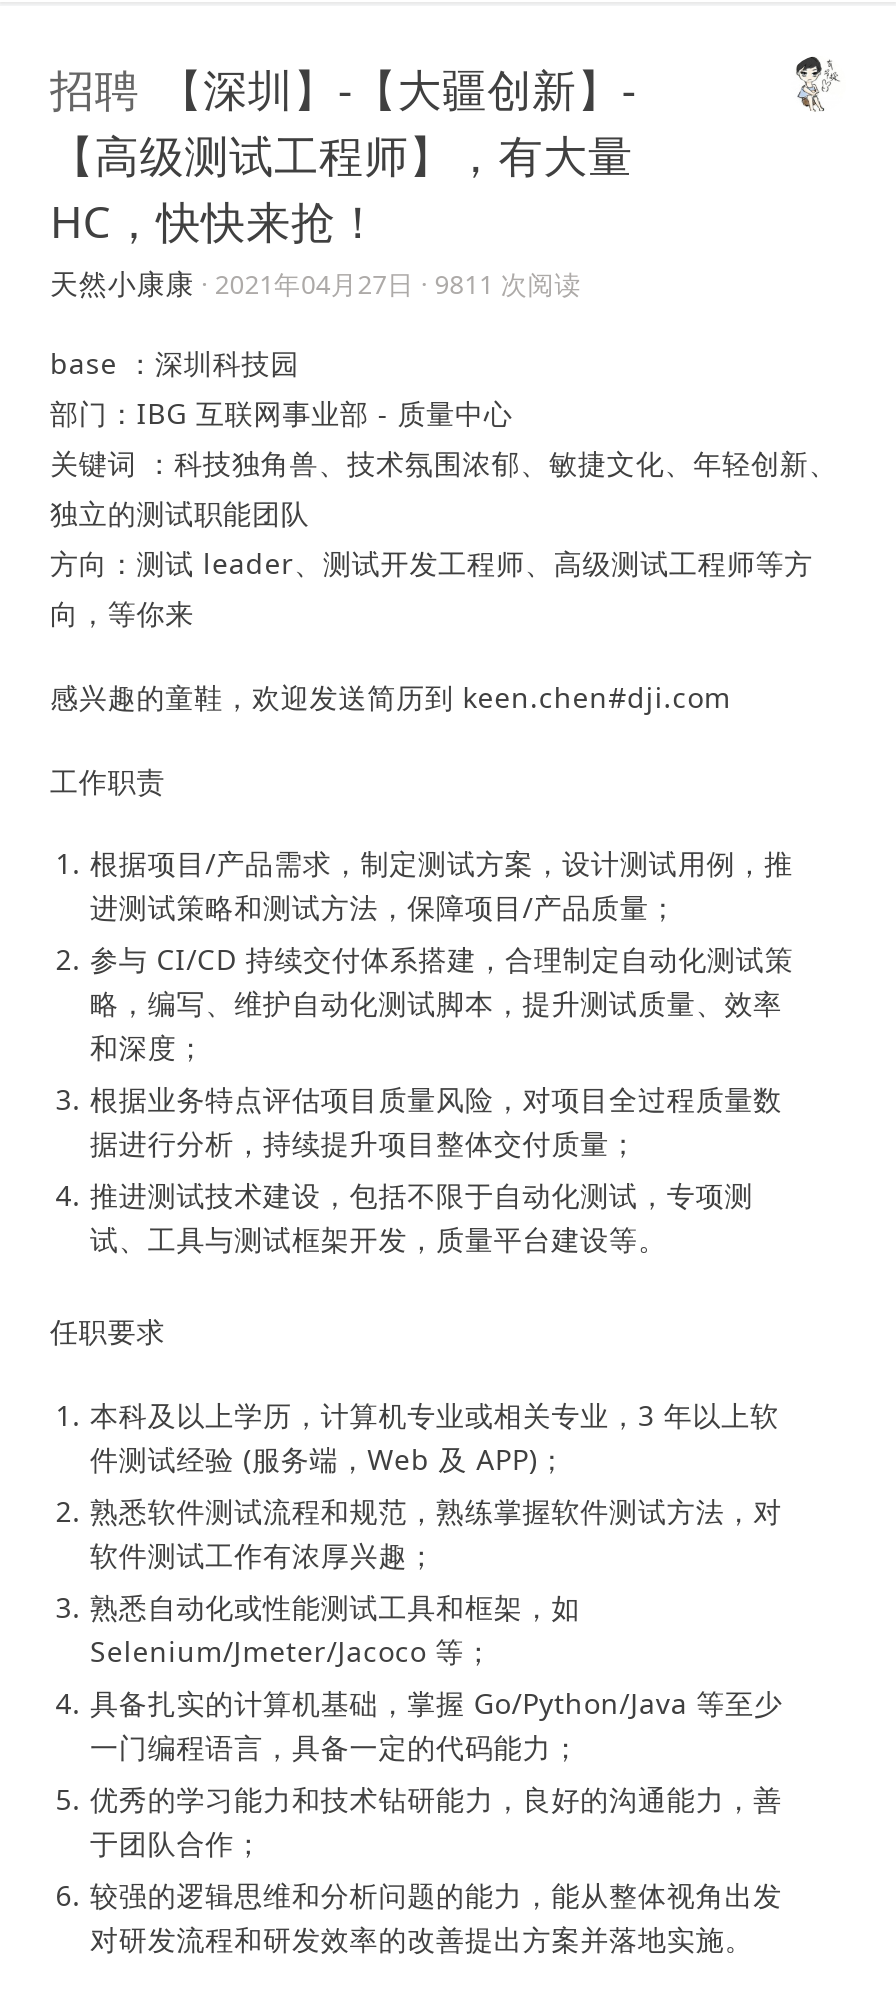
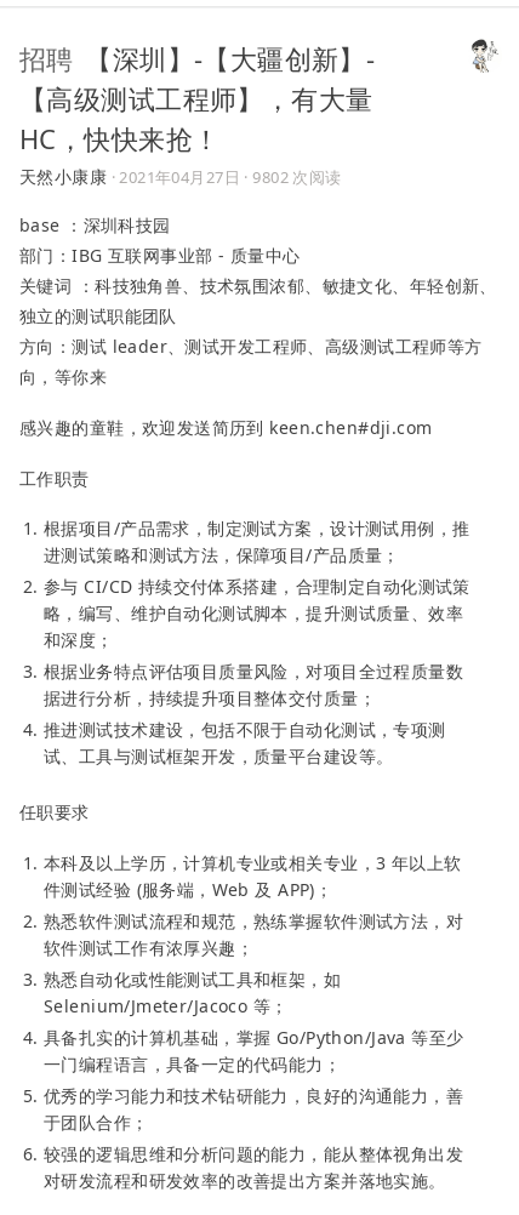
- 天然小康康 · 2021年04月27日 · 9811 次阅读
+ 天然小康康 · 2021年04月27日 · 9802 次阅读
